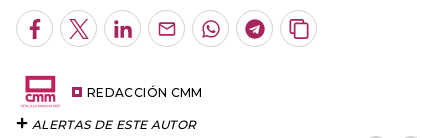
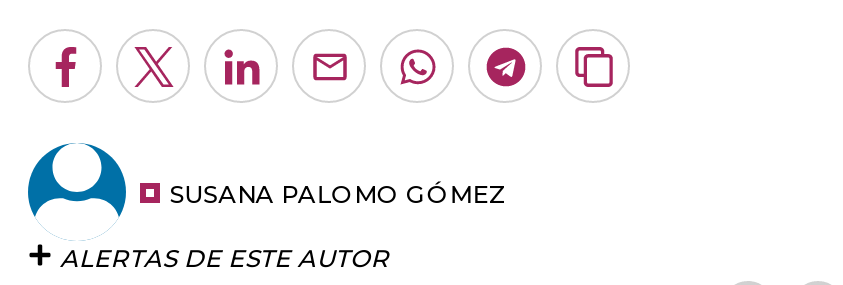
- [image]
- REDACCIÓN CMM
+ [image]
+ SUSANA PALOMO GÓMEZ
